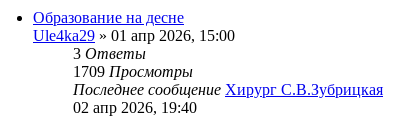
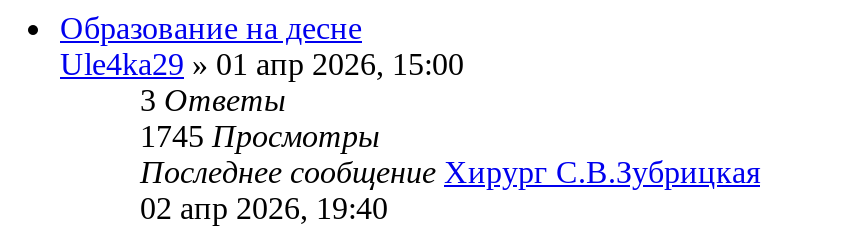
- 1709 Просмотры
+ 1745 Просмотры
